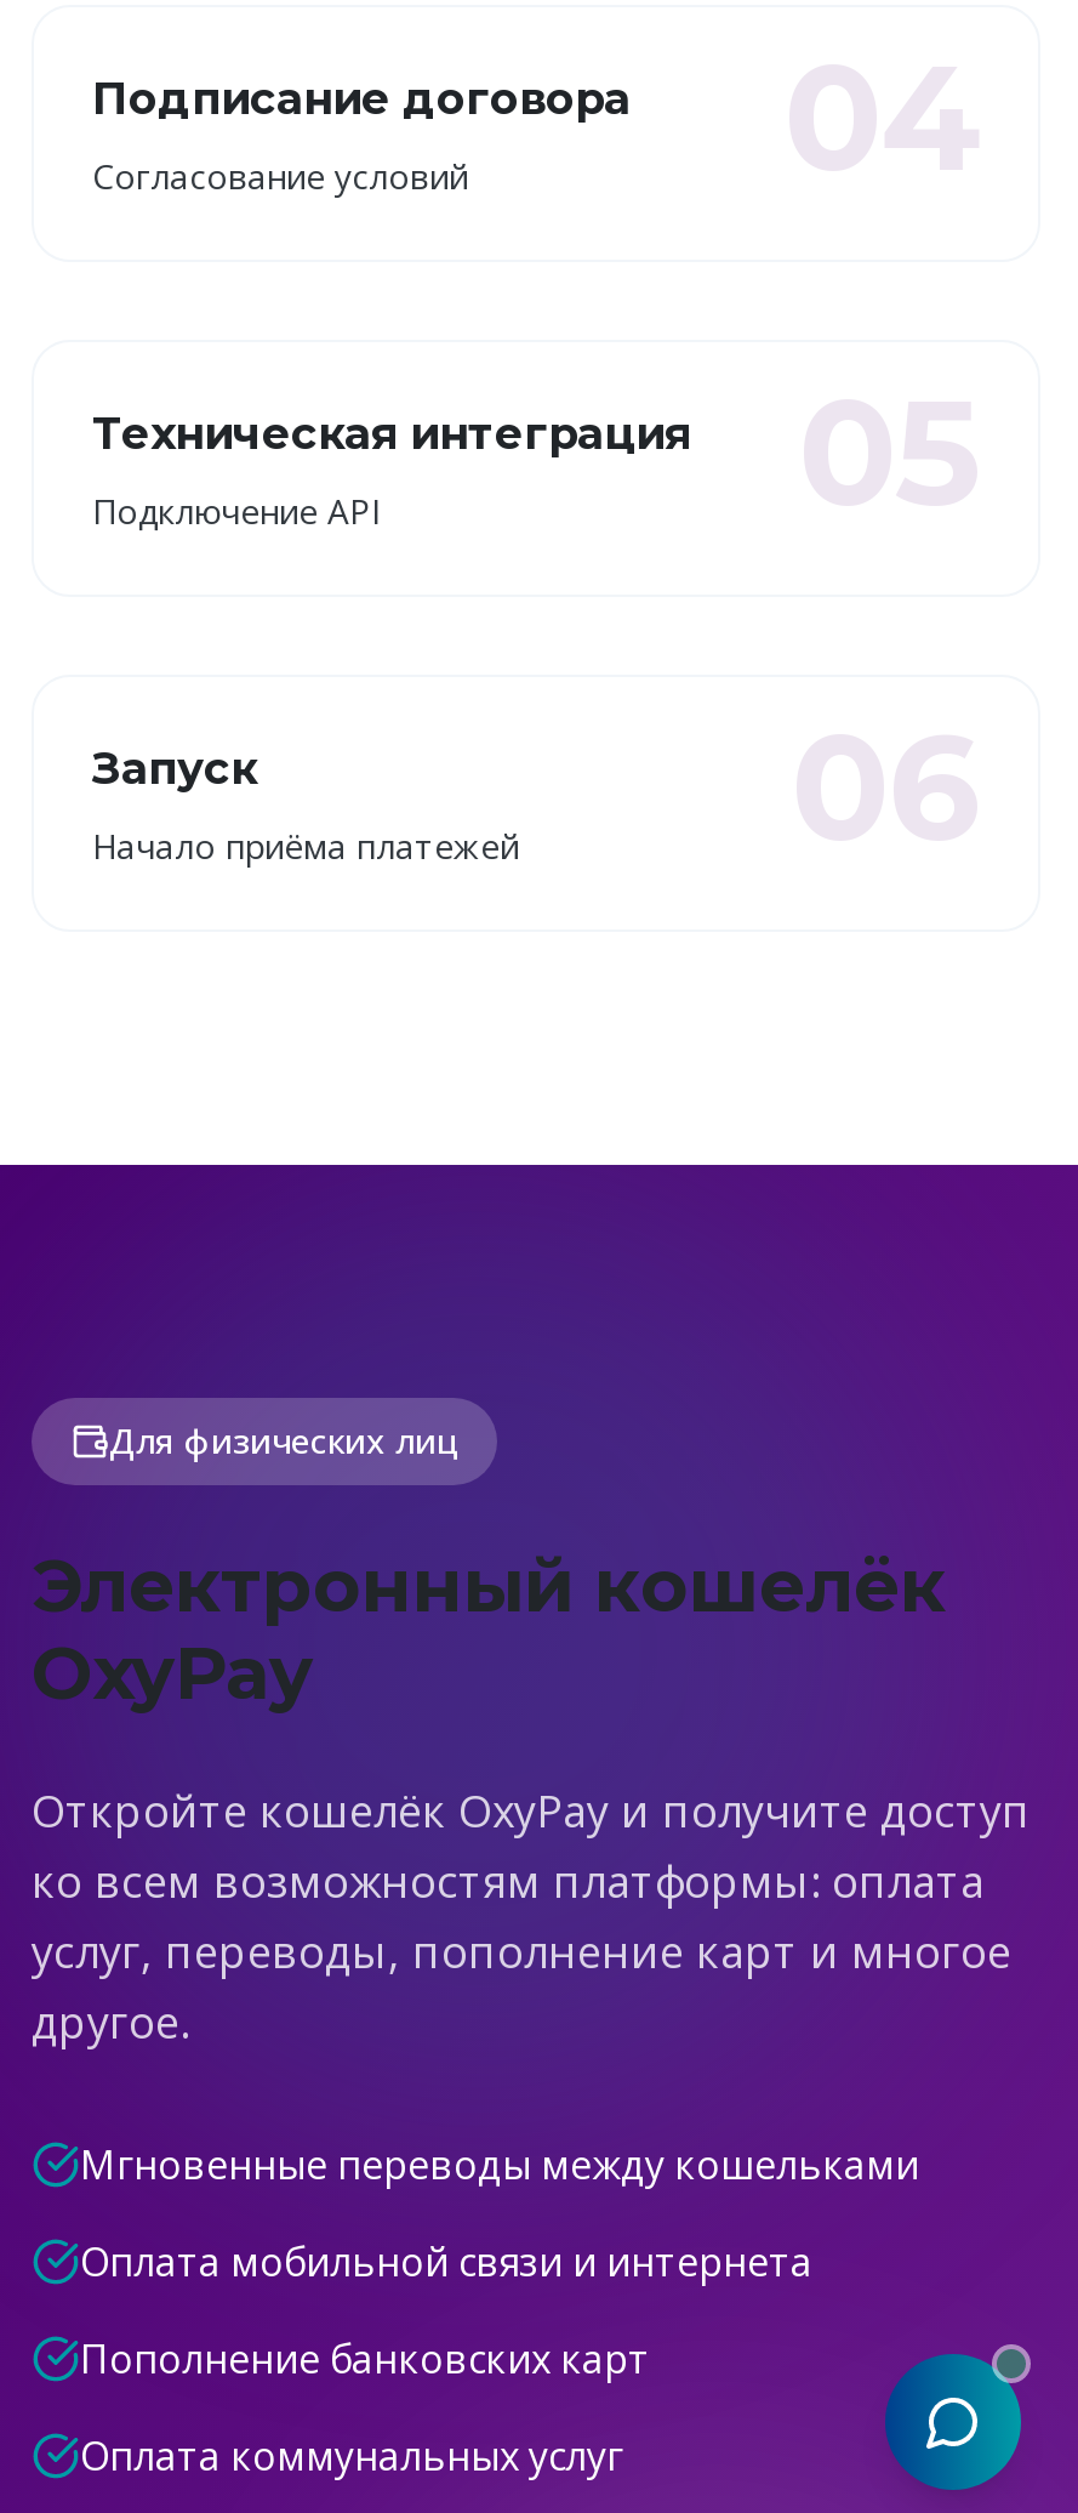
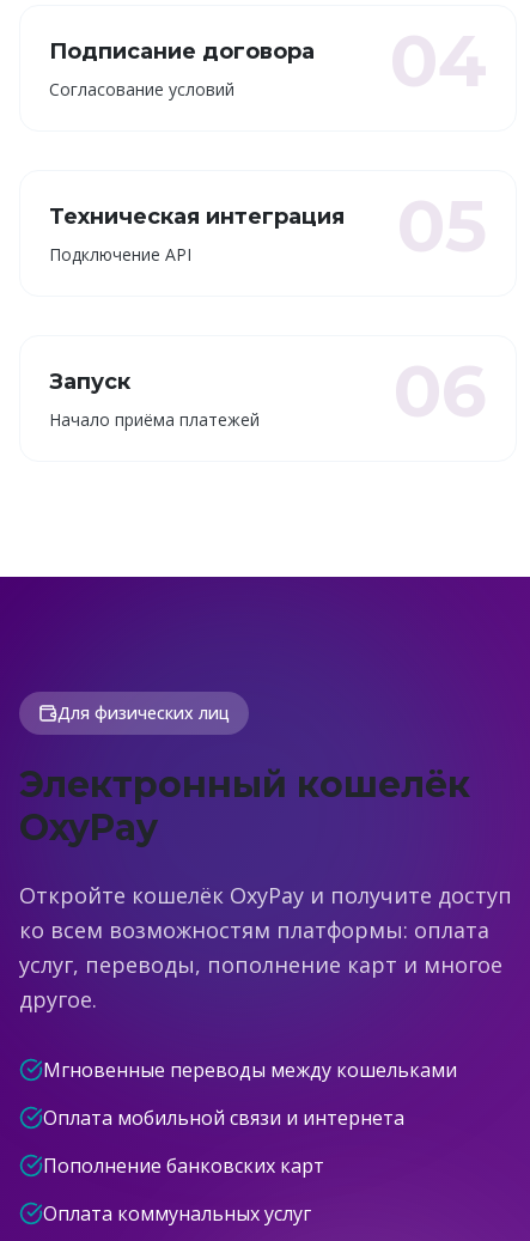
- [image]
